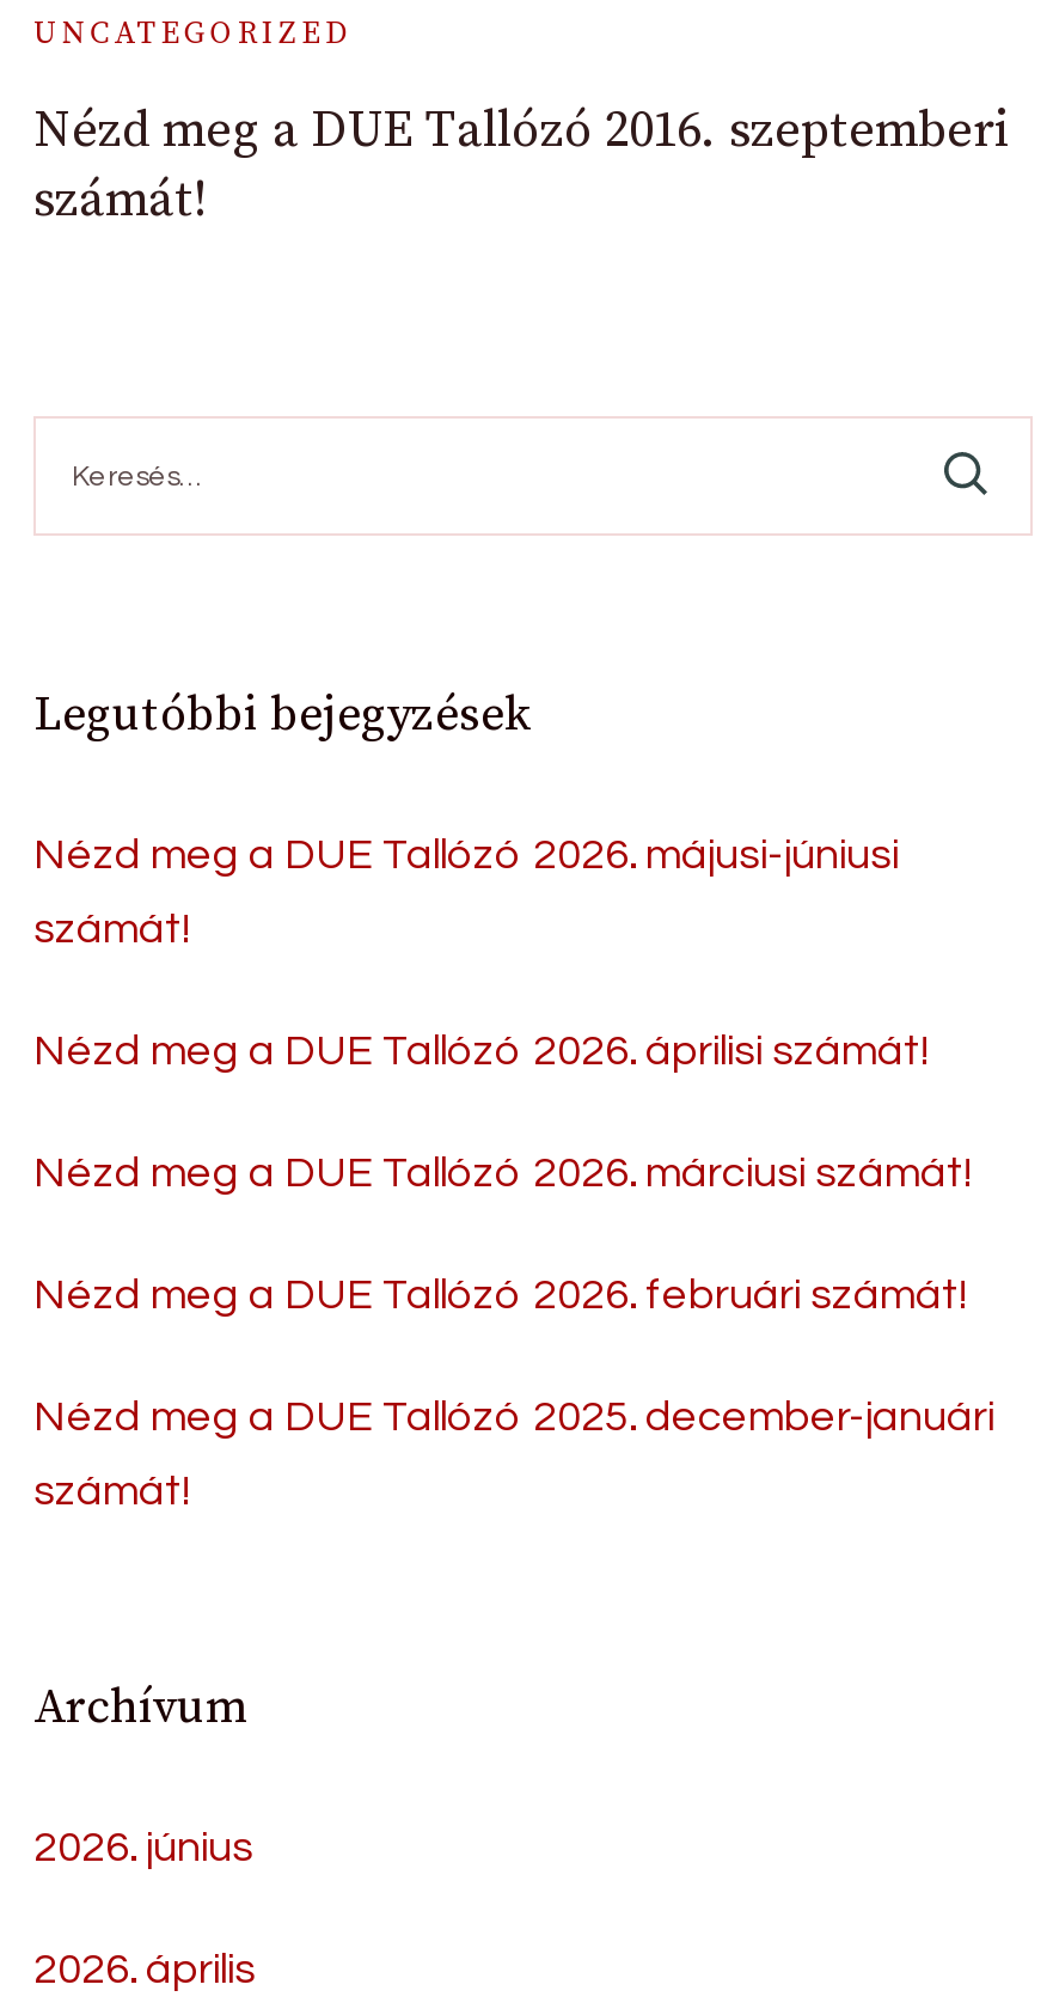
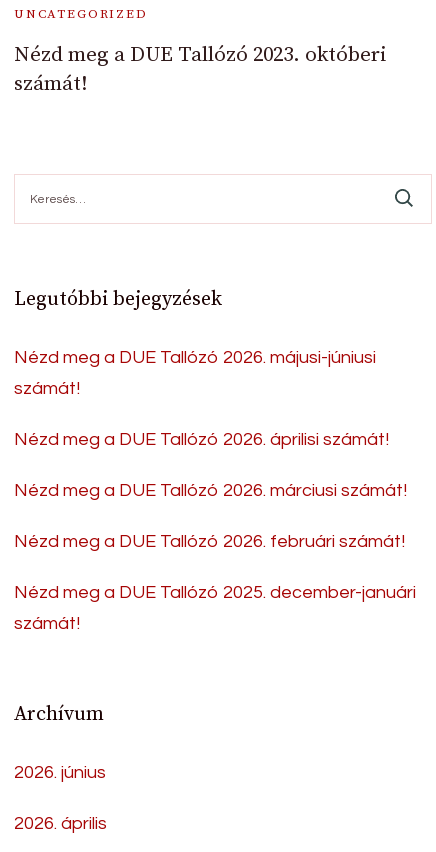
- Nézd meg a DUE Tallózó 2016. szeptemberi
+ Nézd meg a DUE Tallózó 2023. októberi
